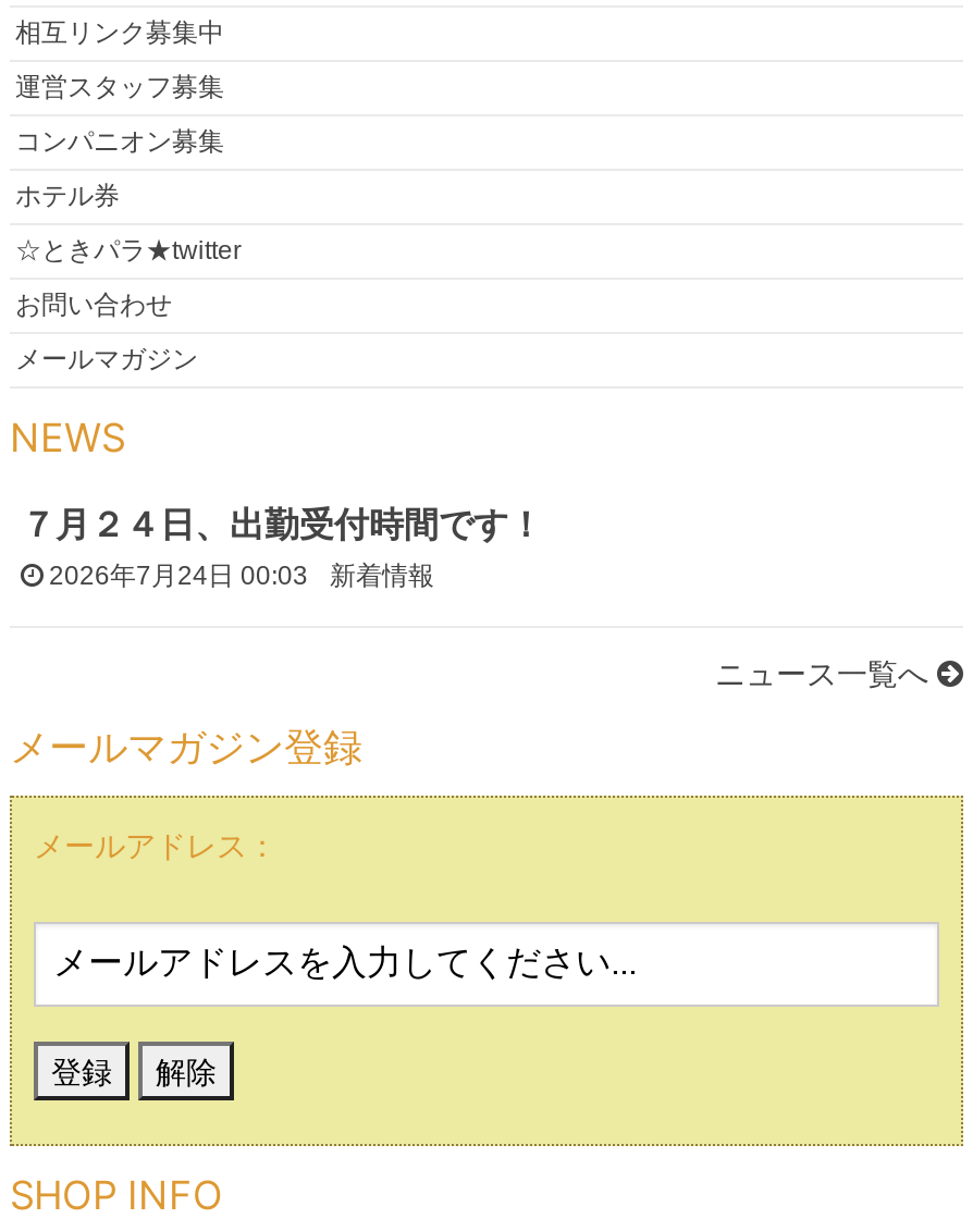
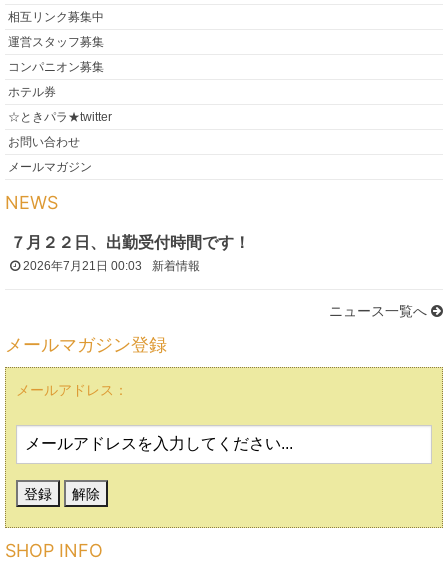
- ７月２４日、出勤受付時間です！
+ ７月２２日、出勤受付時間です！

- 2026年7月24日 00:03 新着情報
+ 2026年7月21日 00:03 新着情報
